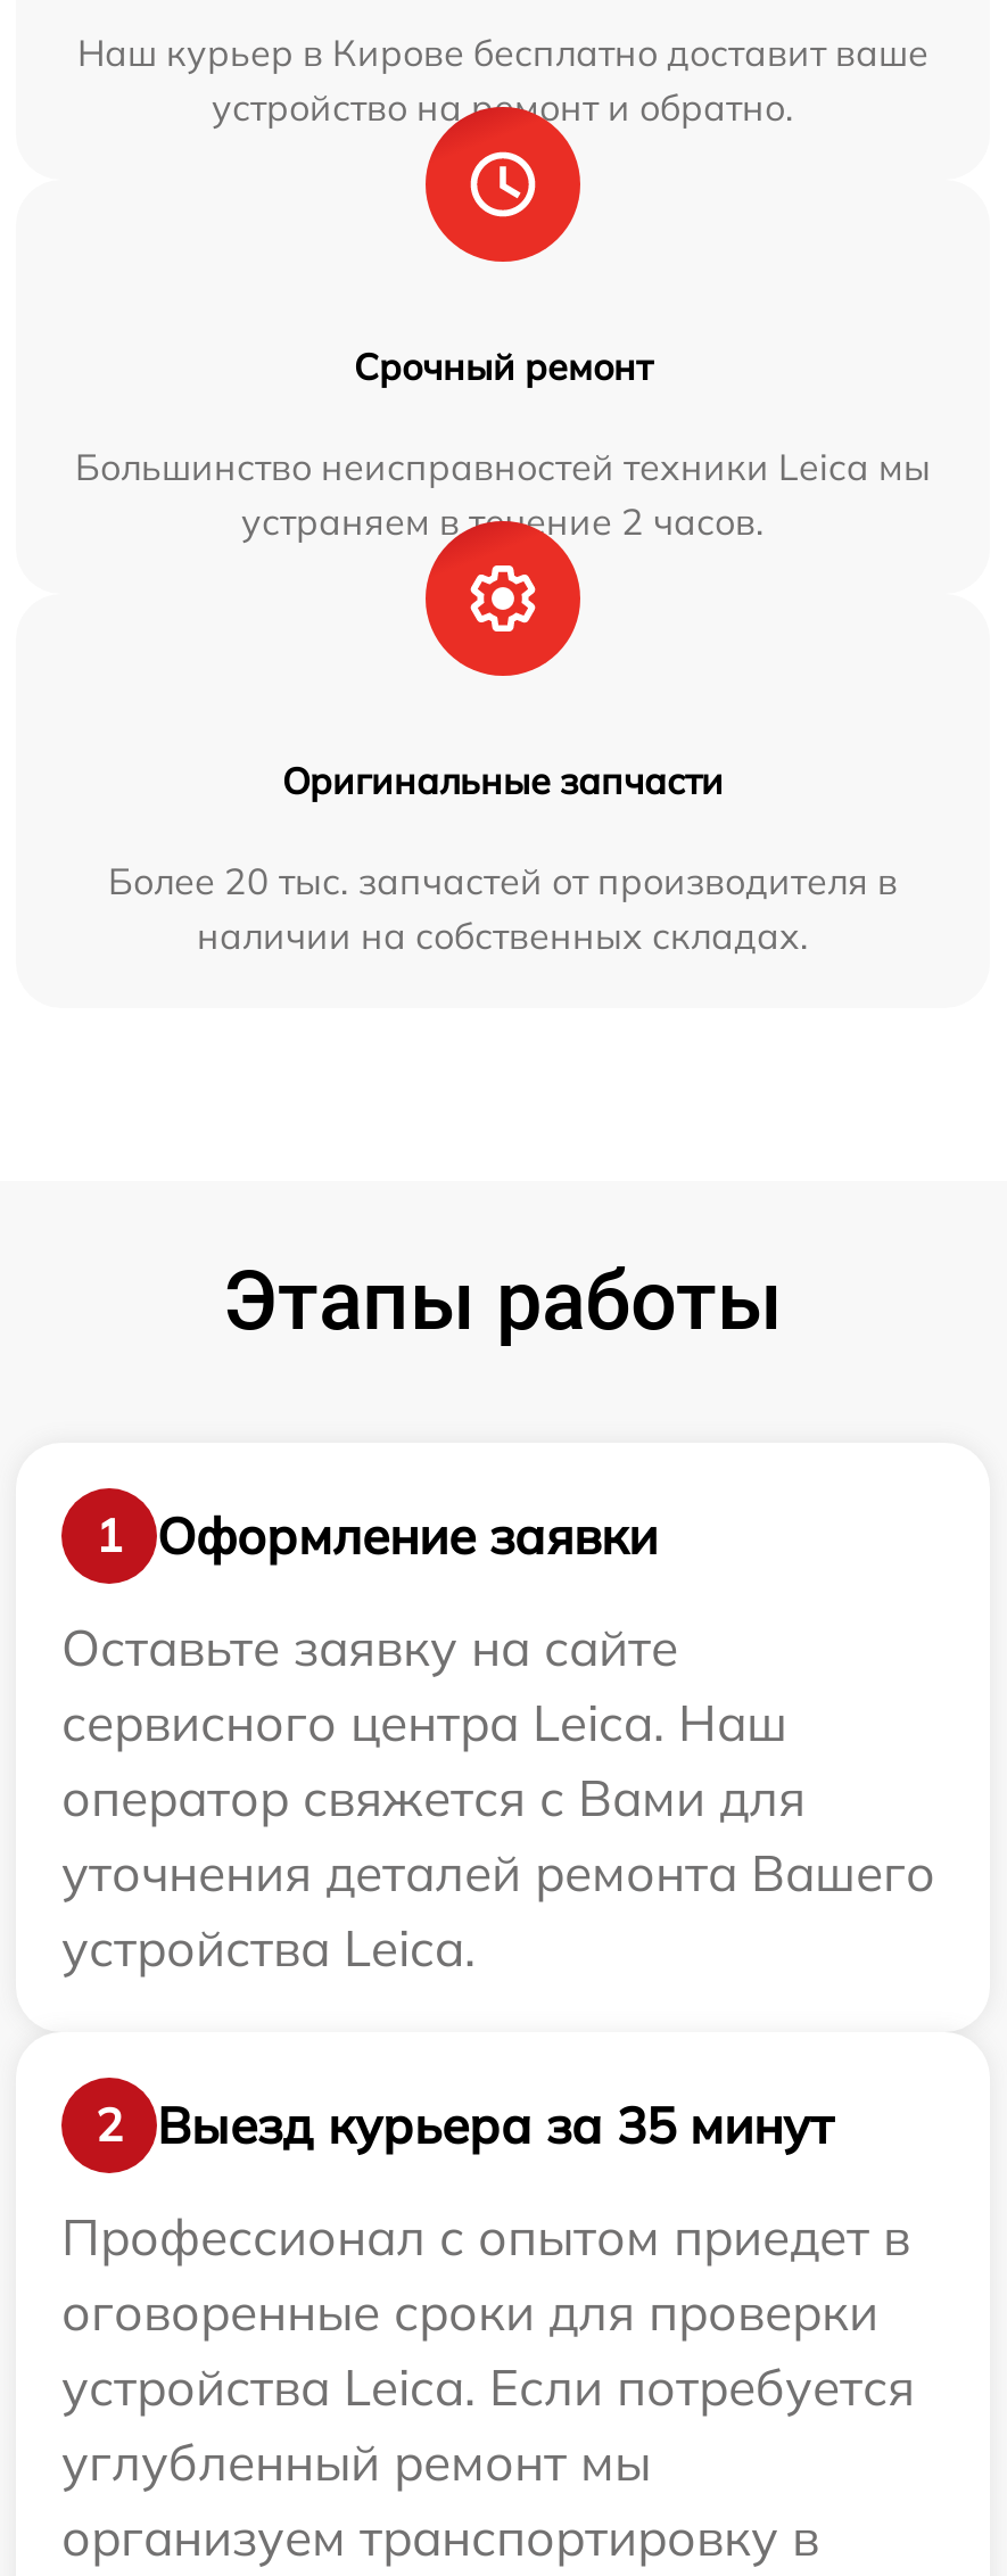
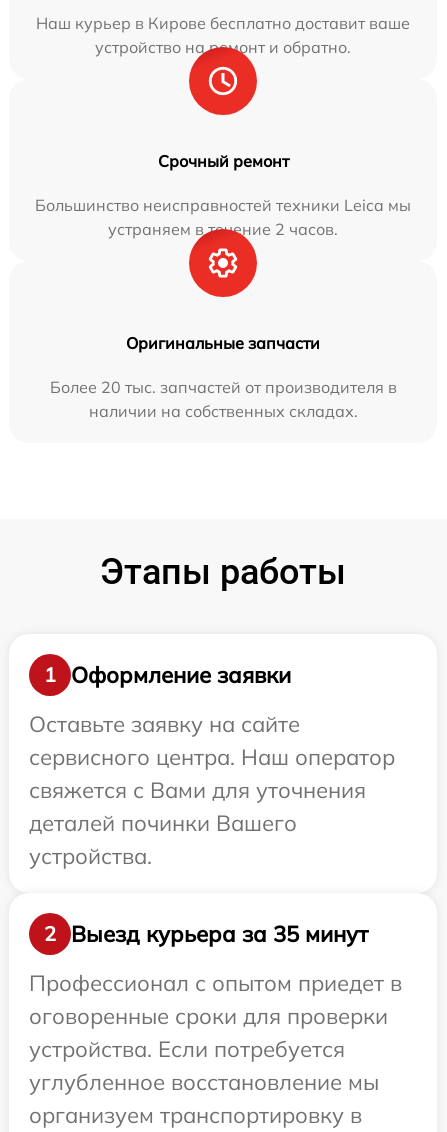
- сервисного центра Leica. Наш
- оператор свяжется с Вами для
- уточнения деталей ремонта Вашего
- устройства Leica.
+ сервисного центра. Наш оператор
+ свяжется с Вами для уточнения
+ деталей починки Вашего
+ устройства.

- устройства Leica. Если потребуется
- углубленный ремонт мы
+ устройства. Если потребуется
+ углубленное восстановление мы
